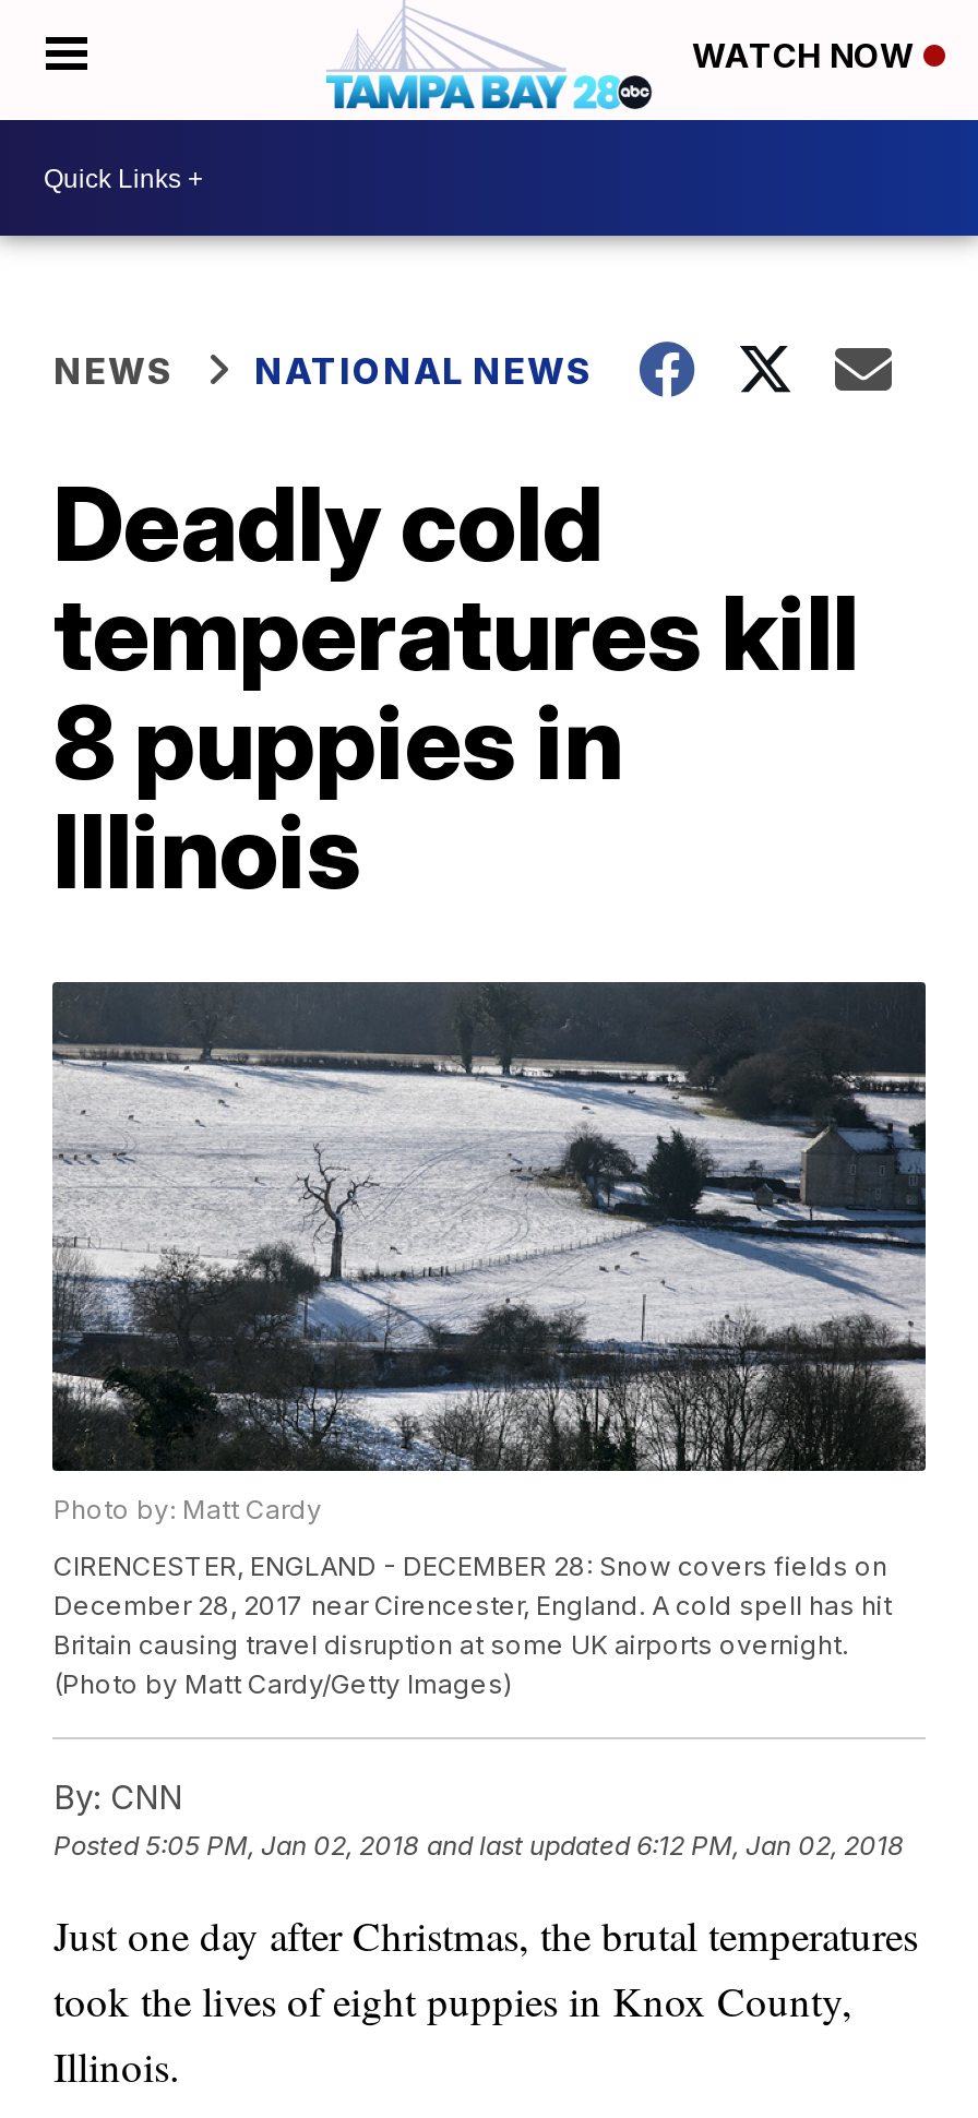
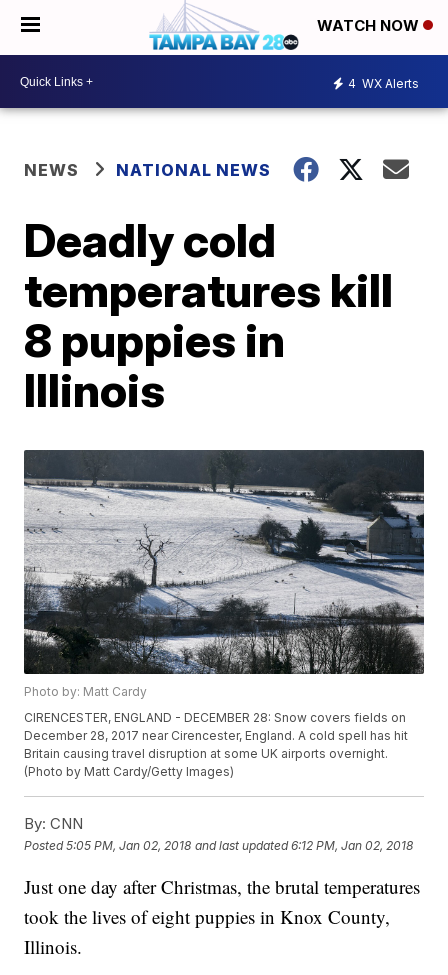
+ 4 WX Alerts
